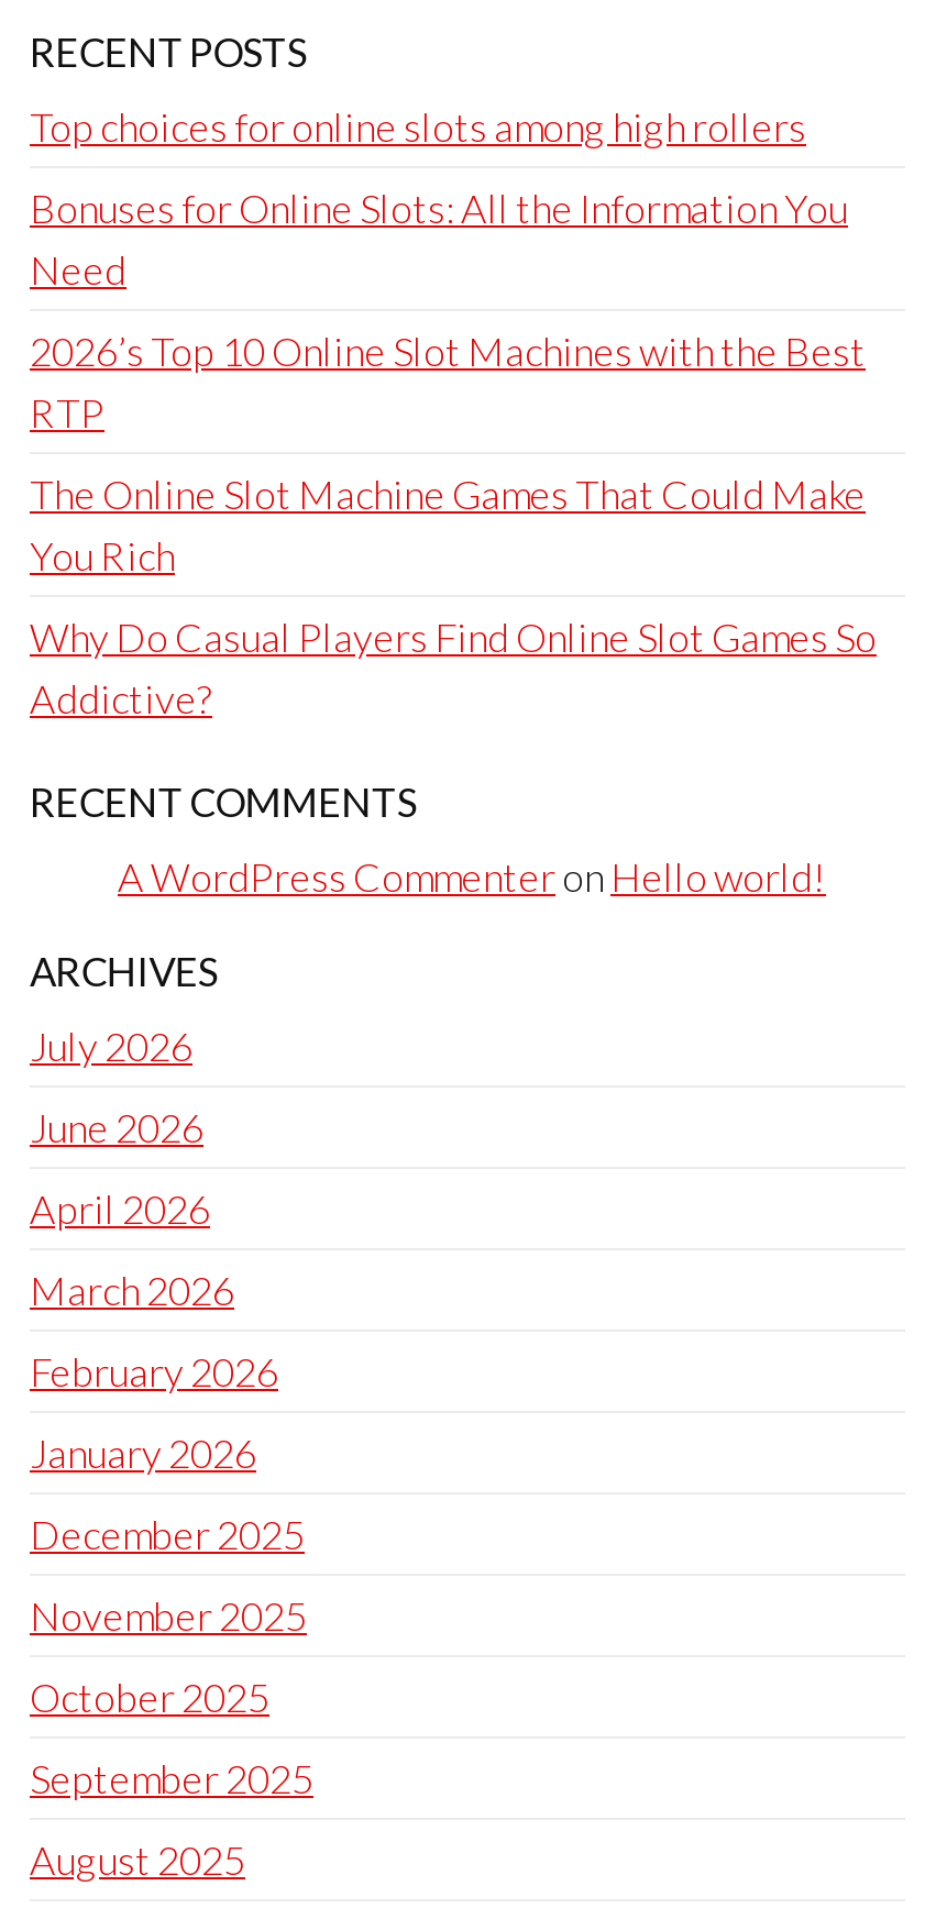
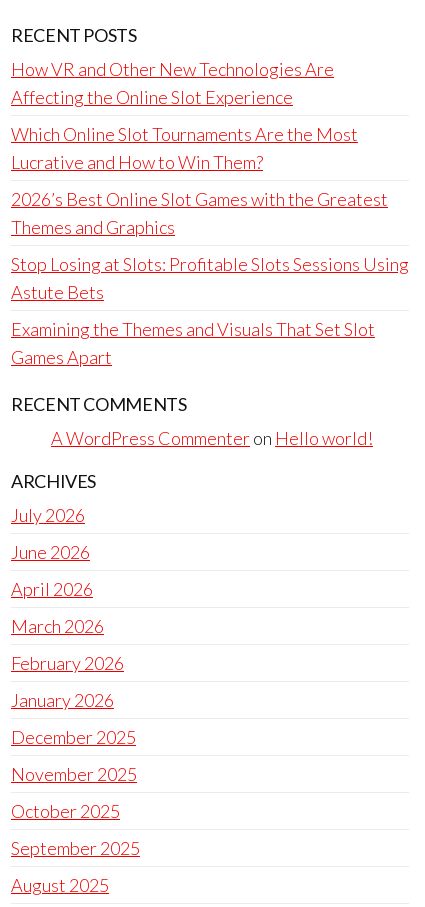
- Top choices for online slots among high rollers
+ How VR and Other New Technologies Are
+ Affecting the Online Slot Experience

- Bonuses for Online Slots: All the Information You
- Need
+ Which Online Slot Tournaments Are the Most
+ Lucrative and How to Win Them?

- 2026’s Top 10 Online Slot Machines with the Best
- RTP
+ 2026’s Best Online Slot Games with the Greatest
+ Themes and Graphics

- The Online Slot Machine Games That Could Make
- You Rich
+ Stop Losing at Slots: Profitable Slots Sessions Using
+ Astute Bets

- Why Do Casual Players Find Online Slot Games So
- Addictive?
+ Examining the Themes and Visuals That Set Slot
+ Games Apart
